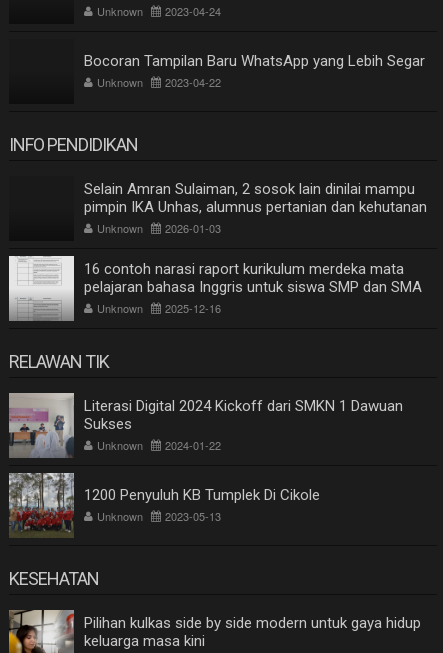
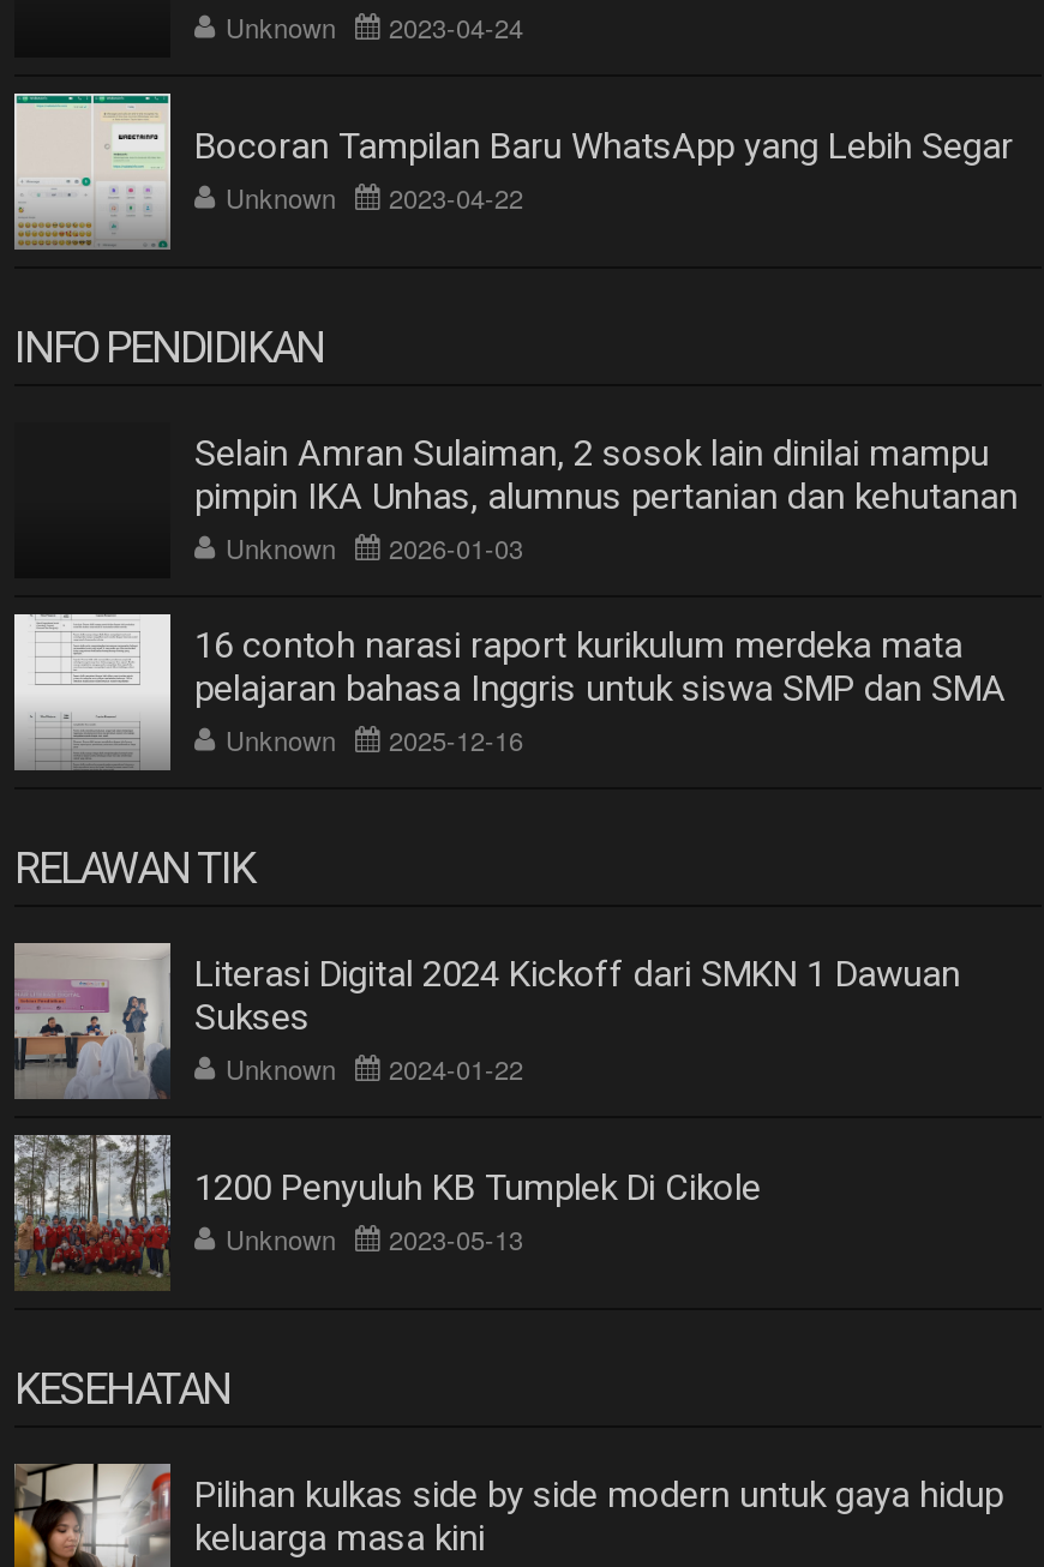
+ [image]
